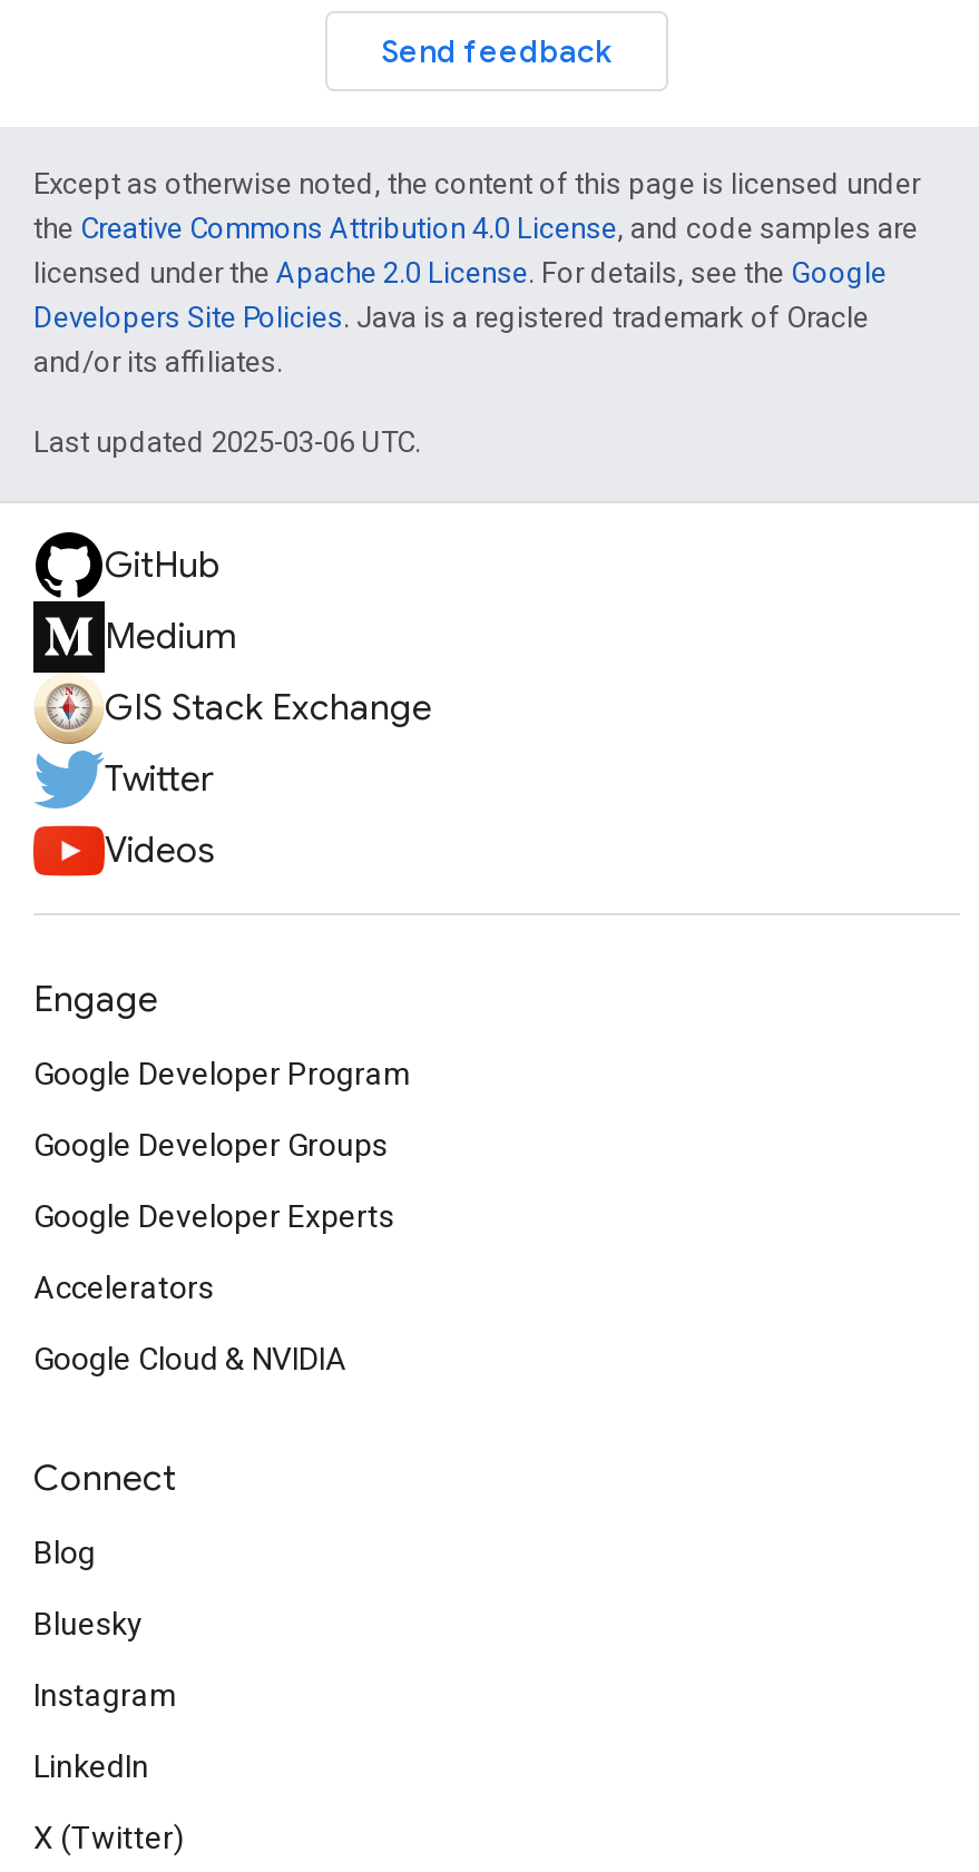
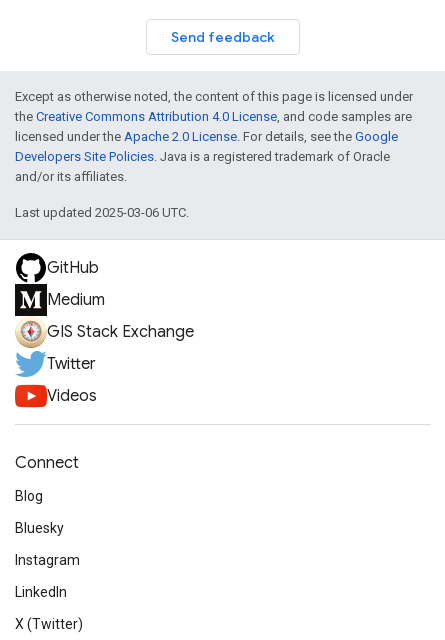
- Engage
- Google Developer Program
- Google Developer Groups
- Google Developer Experts
- Accelerators
- Google Cloud & NVIDIA
